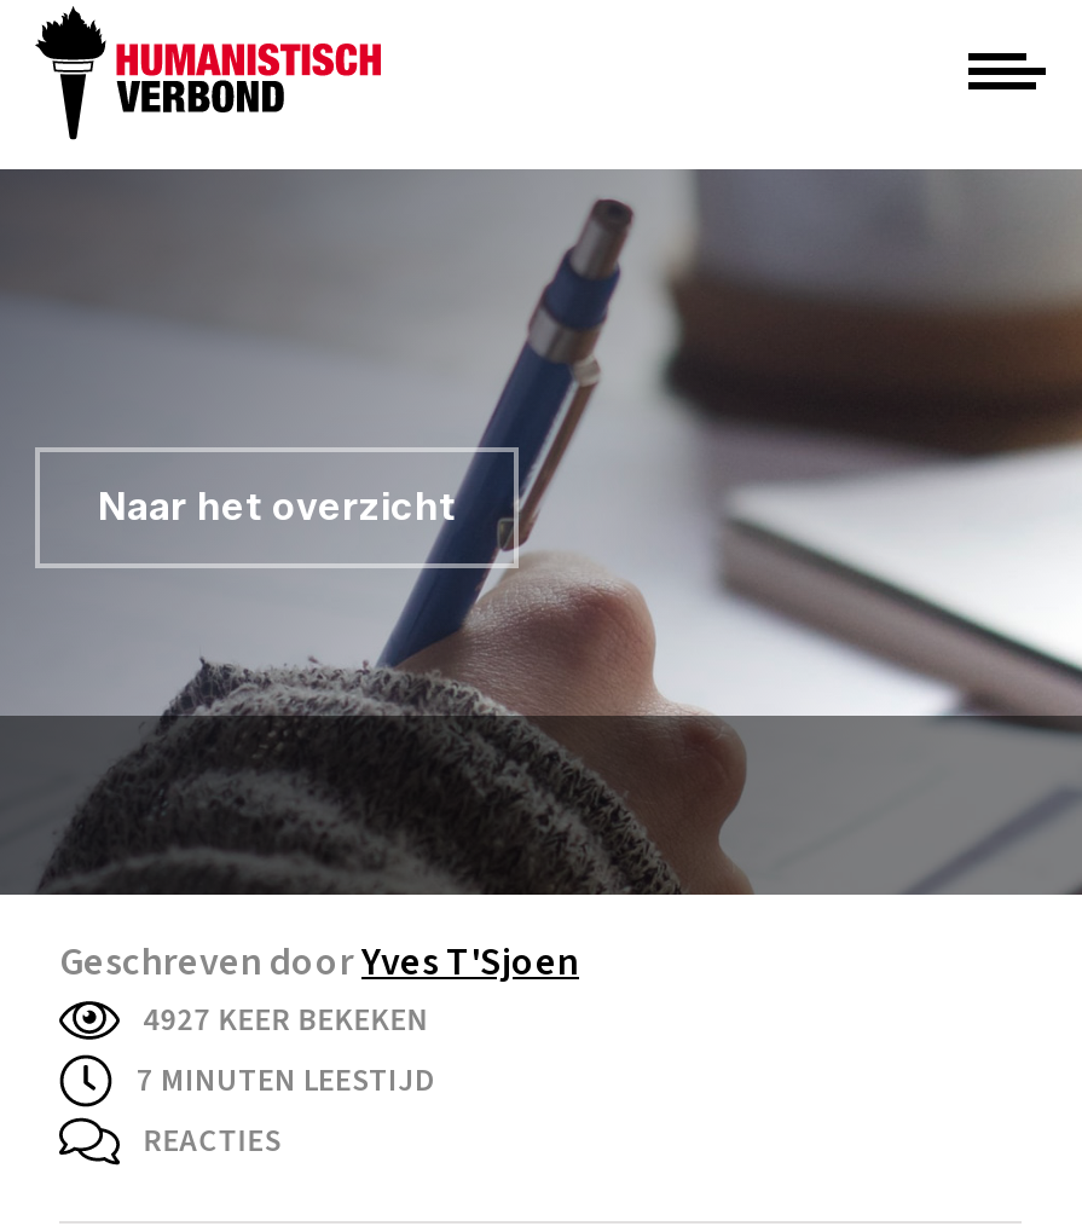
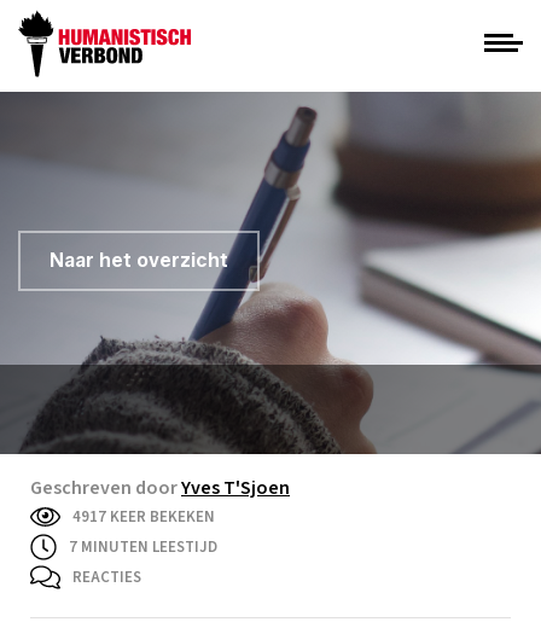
- 4927 KEER BEKEKEN
+ 4917 KEER BEKEKEN
